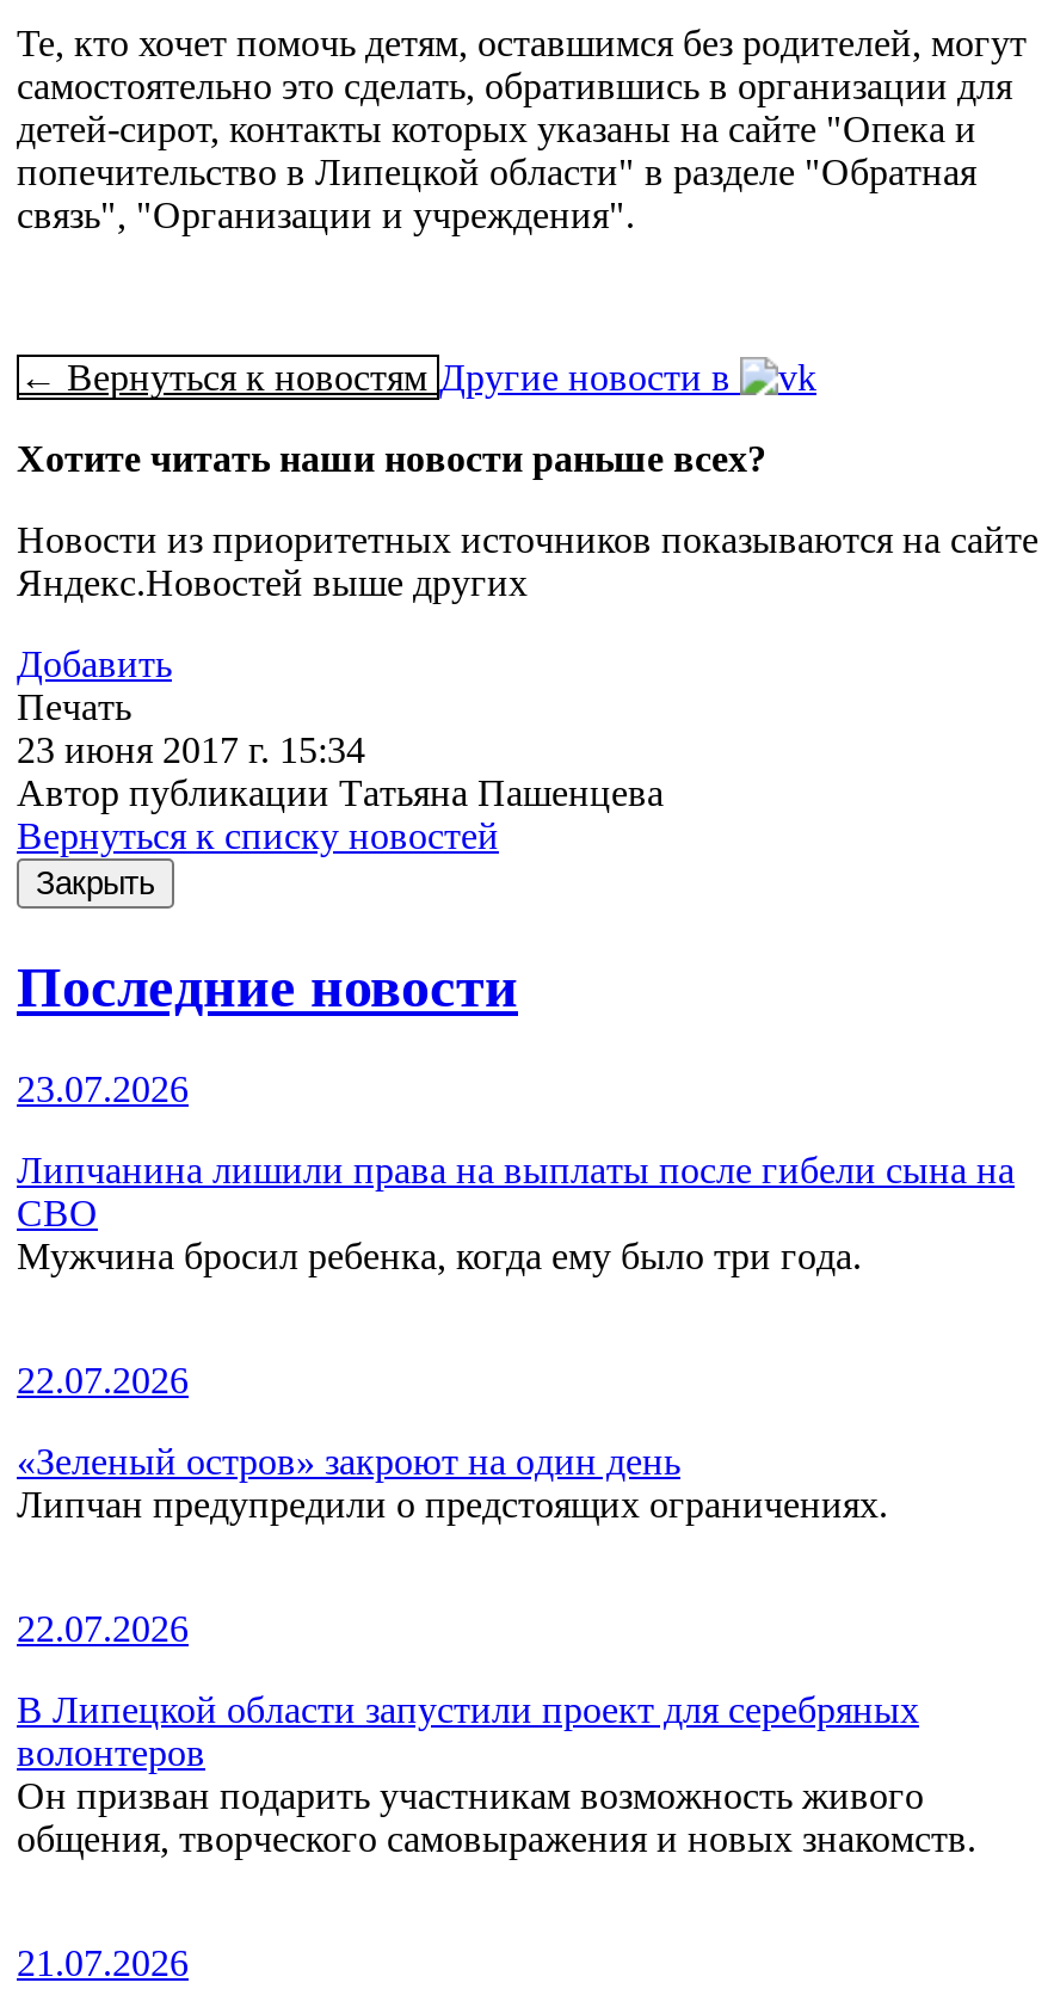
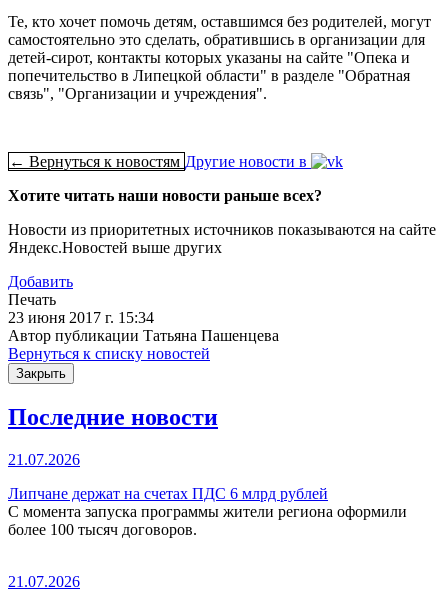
- 23.07.2026
- Липчанина лишили права на выплаты после гибели сына на
- СВО
- Мужчина бросил ребенка, когда ему было три года.
- 22.07.2026
- «Зеленый остров» закроют на один день
- Липчан предупредили о предстоящих ограничениях.
- 22.07.2026
- В Липецкой области запустили проект для серебряных
- волонтеров
- Он призван подарить участникам возможность живого
- общения, творческого самовыражения и новых знакомств.
+ 21.07.2026
+ Липчане держат на счетах ПДС 6 млрд рублей
+ С момента запуска программы жители региона оформили
+ более 100 тысяч договоров.
